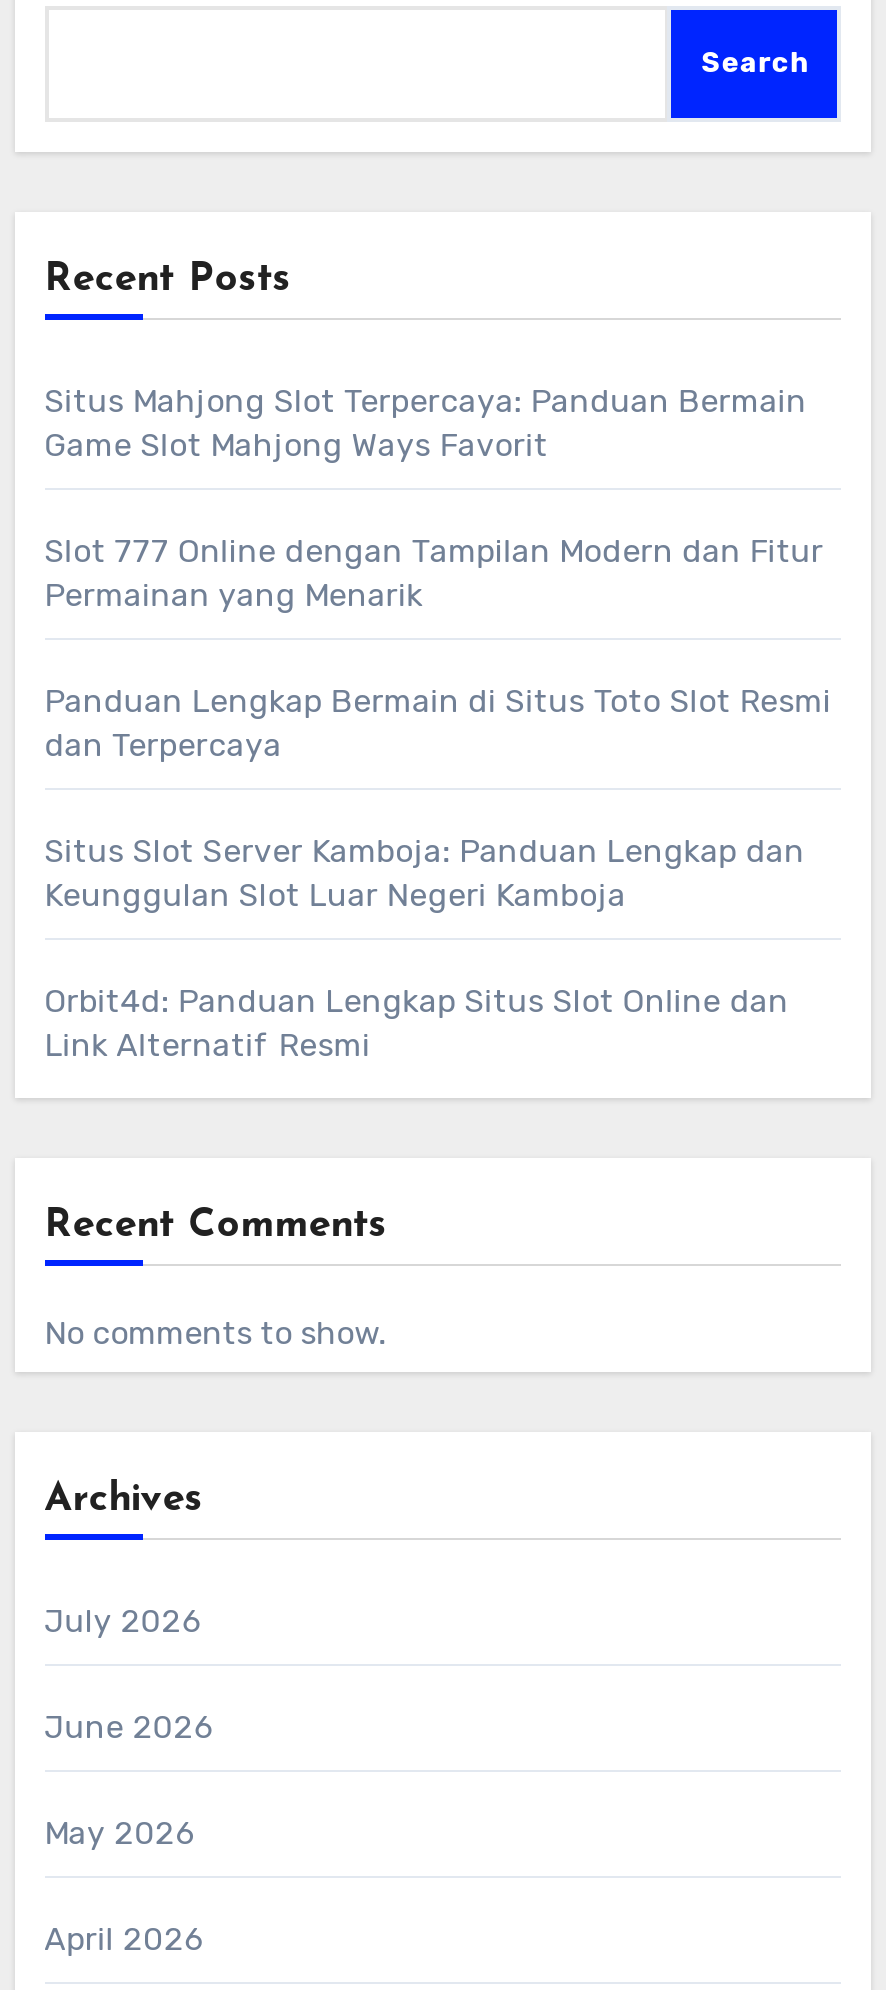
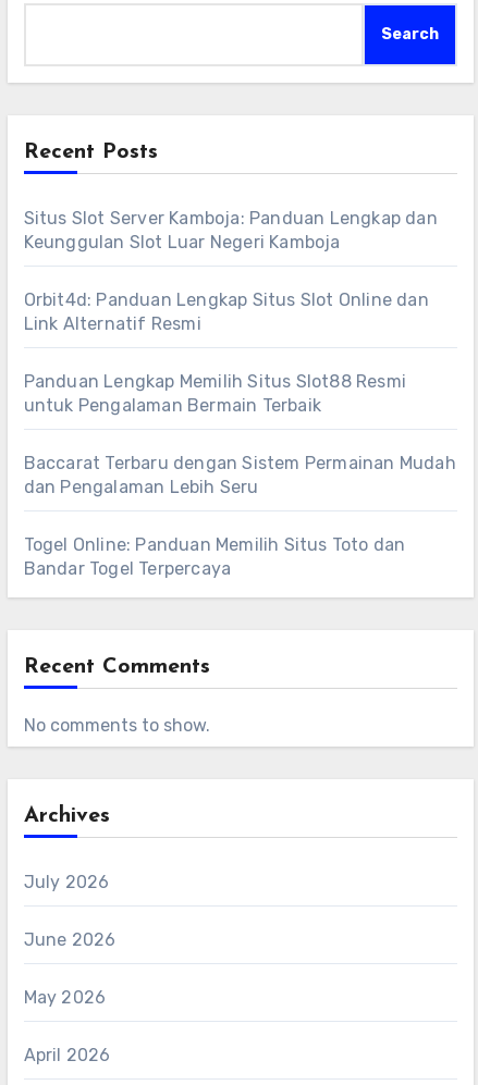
- Situs Mahjong Slot Terpercaya: Panduan Bermain
- Game Slot Mahjong Ways Favorit
- Slot 777 Online dengan Tampilan Modern dan Fitur
- Permainan yang Menarik
- Panduan Lengkap Bermain di Situs Toto Slot Resmi
- dan Terpercaya

moved up: Situs Slot Server Kamboja: Panduan Lengkap dan | Keunggulan Slot Luar Negeri Kamboja | Orbit4d: Panduan Lengkap Situs Slot Online dan | Link Alternatif Resmi

+ Panduan Lengkap Memilih Situs Slot88 Resmi
+ untuk Pengalaman Bermain Terbaik
+ Baccarat Terbaru dengan Sistem Permainan Mudah
+ dan Pengalaman Lebih Seru
+ Togel Online: Panduan Memilih Situs Toto dan
+ Bandar Togel Terpercaya
